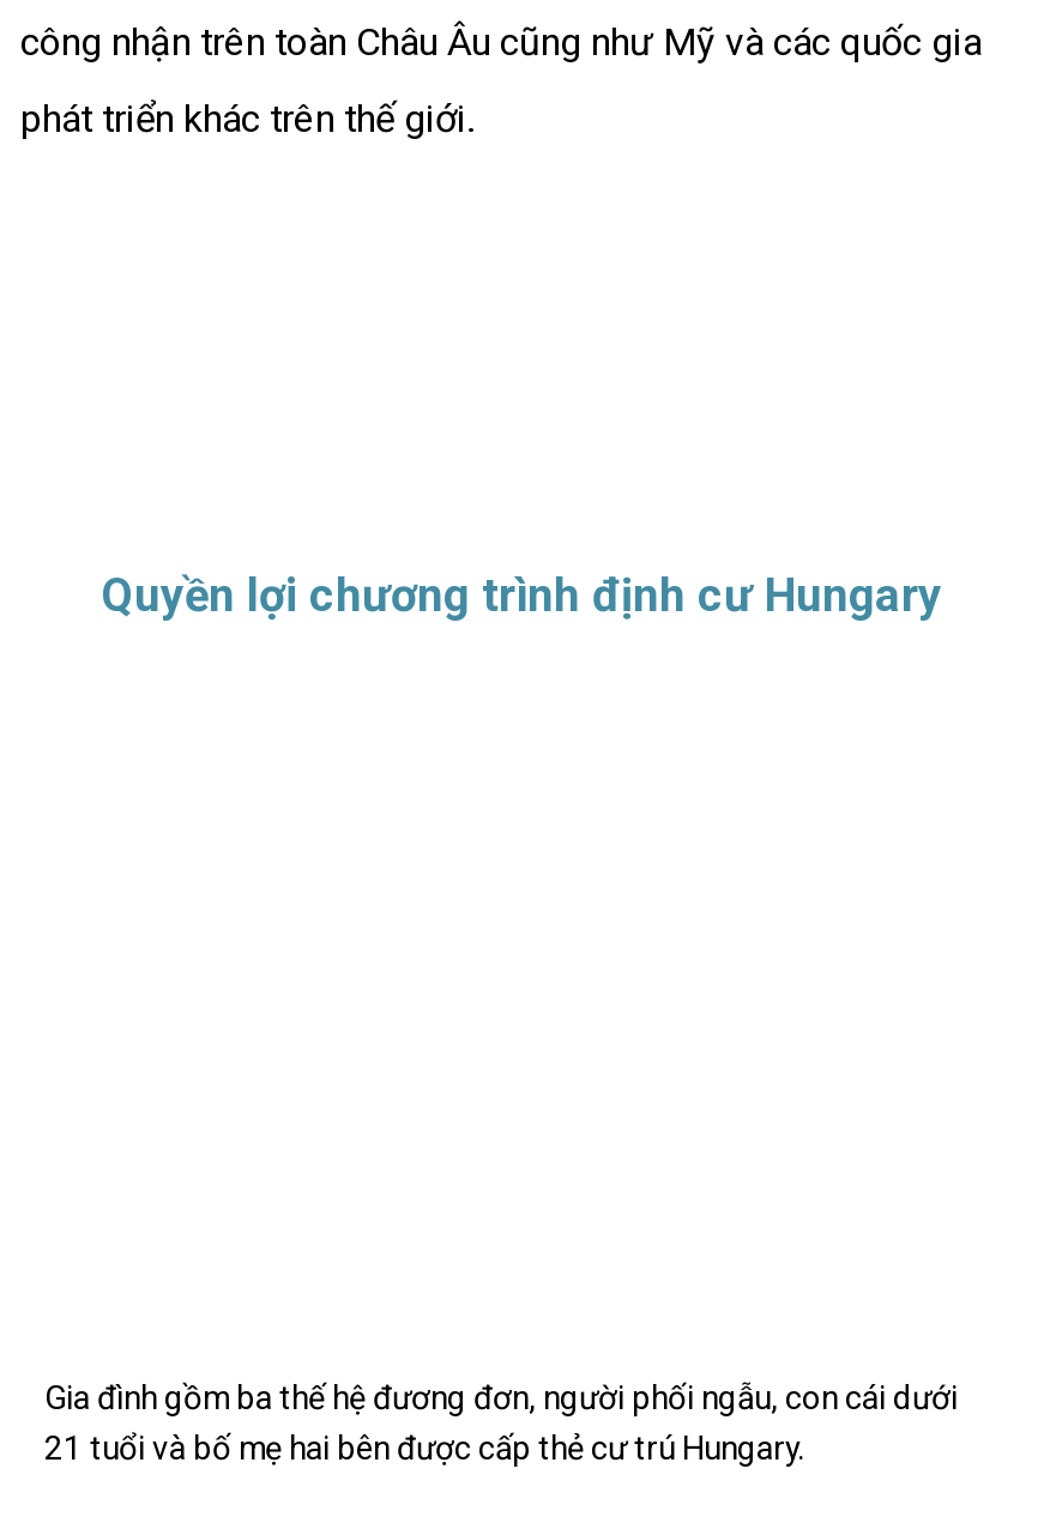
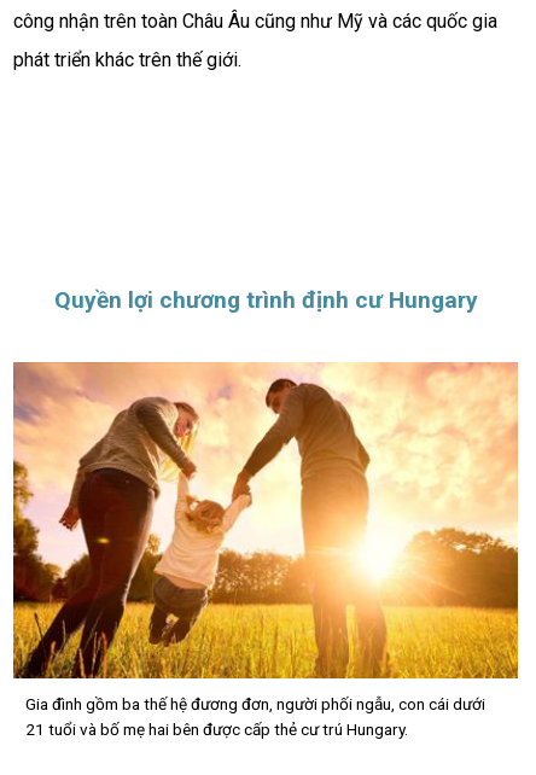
+ [image]
